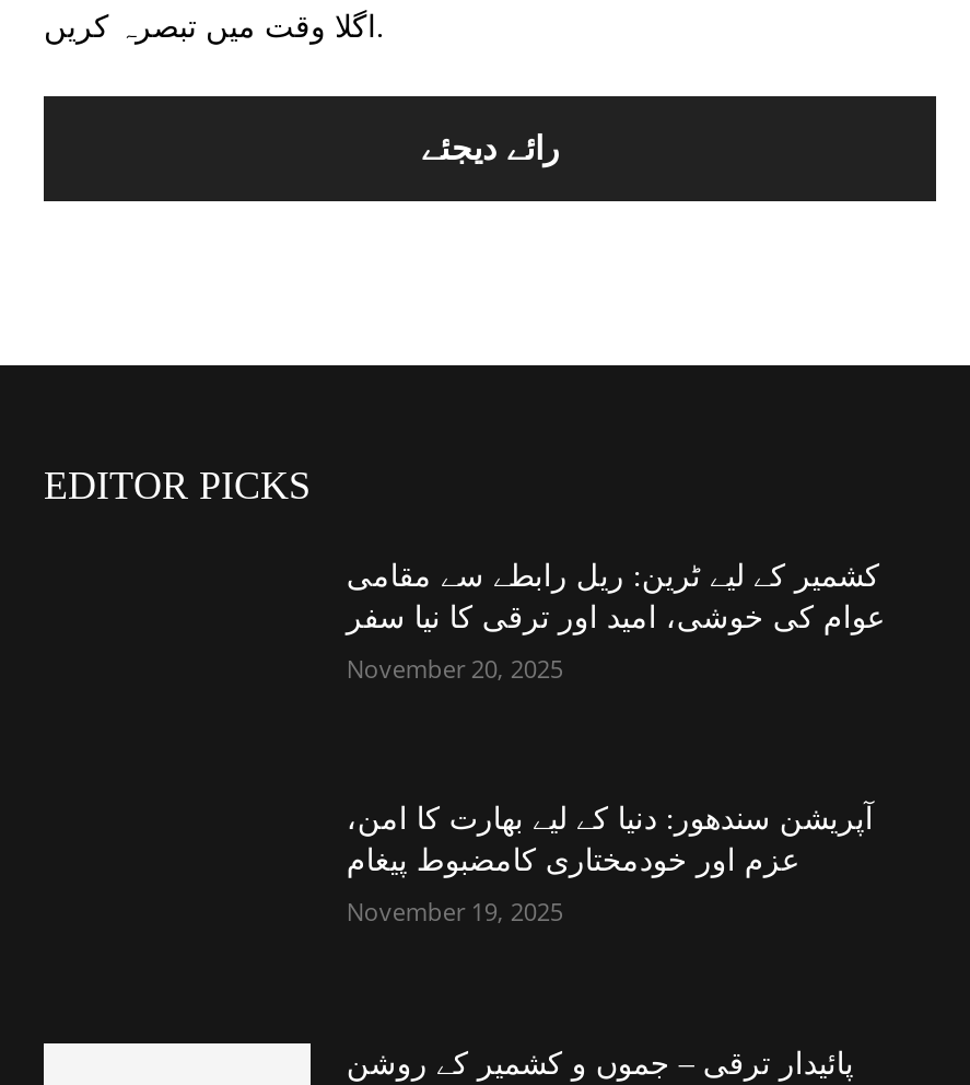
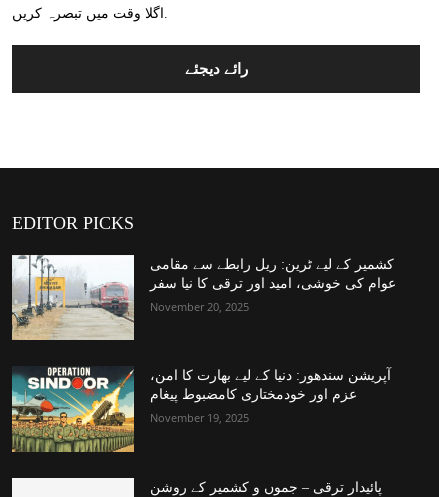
+ [image]

+ [image]
